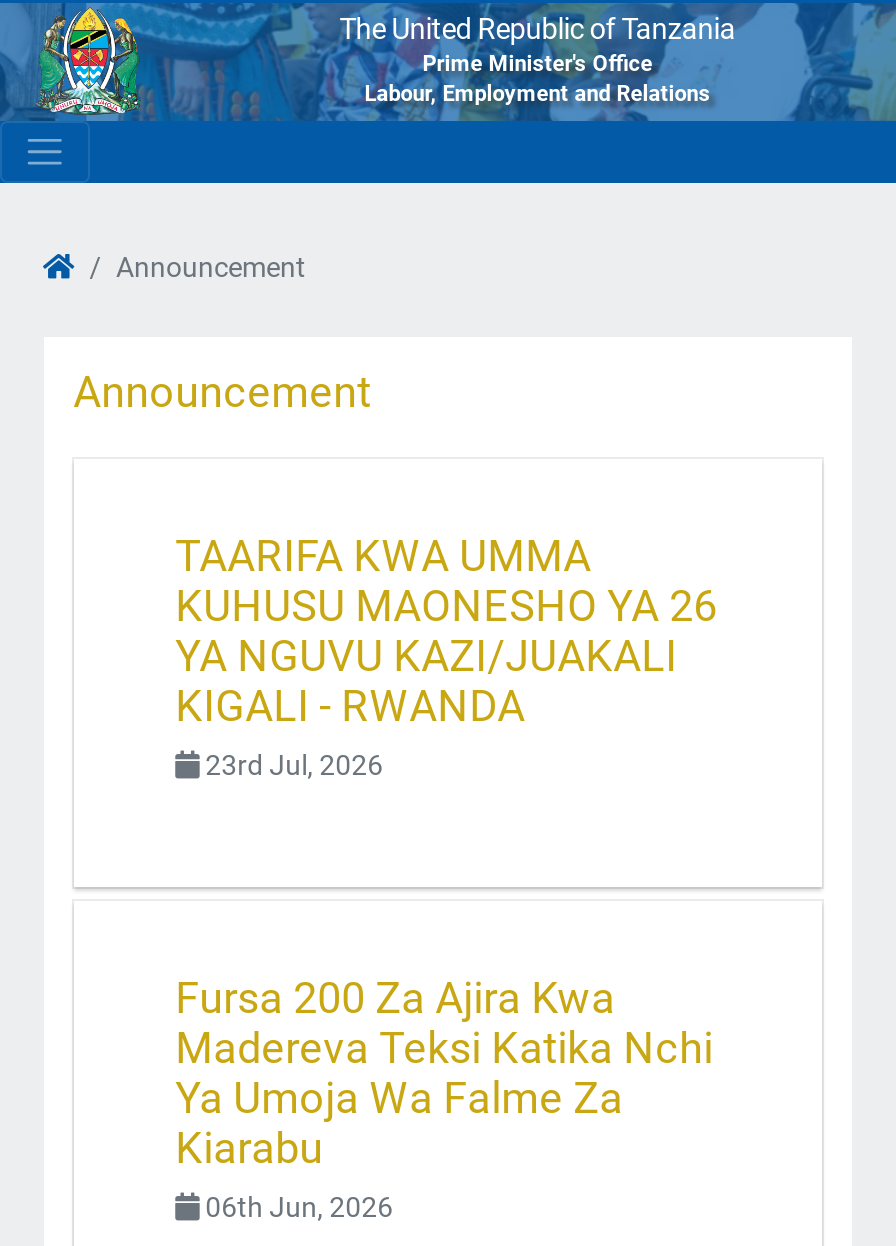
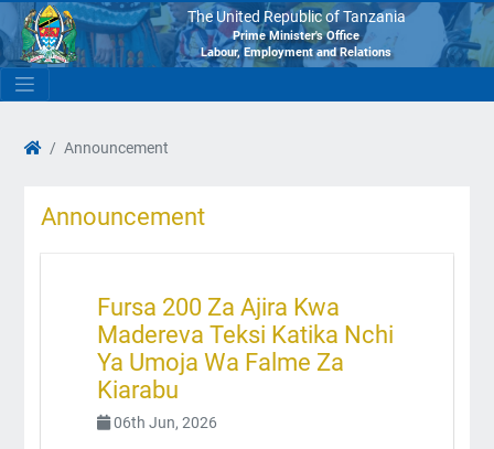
- TAARIFA KWA UMMA
- KUHUSU MAONESHO YA 26
- YA NGUVU KAZI/JUAKALI
- KIGALI - RWANDA
- 23rd Jul, 2026
